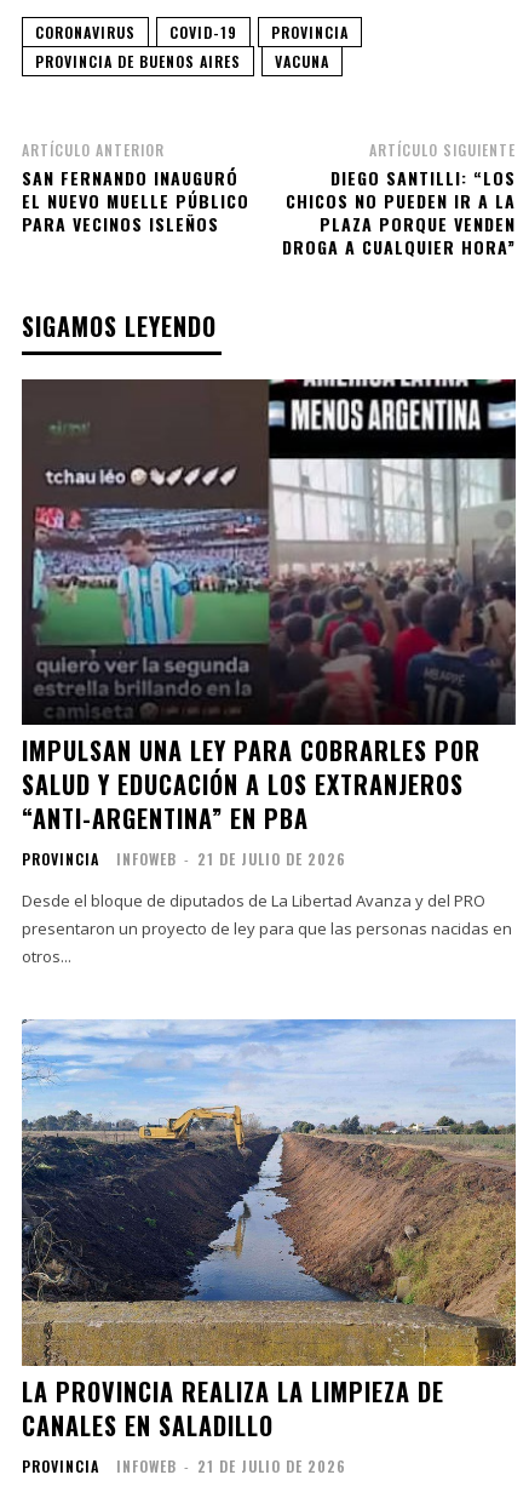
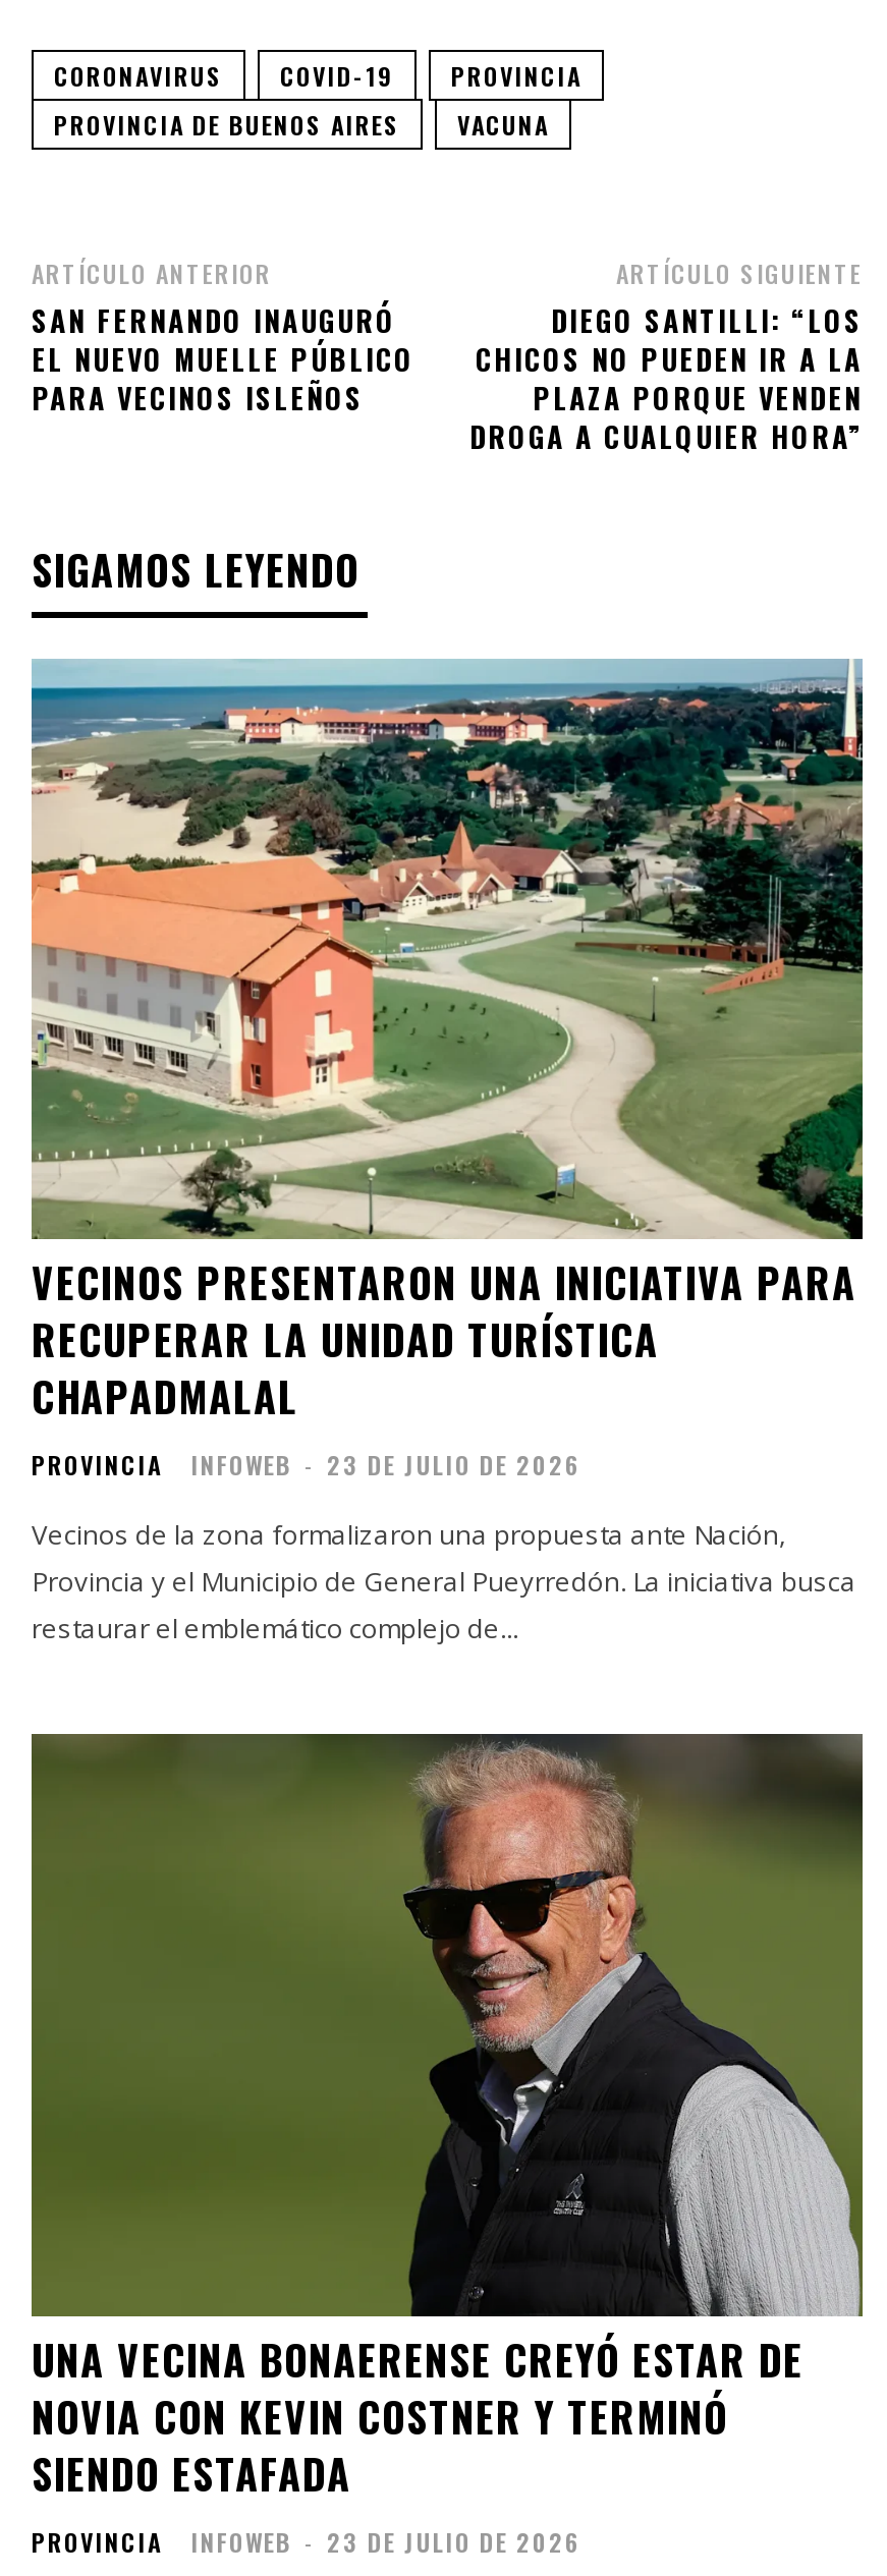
- [image]
- IMPULSAN UNA LEY PARA COBRARLES POR
- SALUD Y EDUCACIÓN A LOS EXTRANJEROS
- “ANTI-ARGENTINA” EN PBA
+ [image]
+ VECINOS PRESENTARON UNA INICIATIVA PARA
+ RECUPERAR LA UNIDAD TURÍSTICA
+ CHAPADMALAL

- INFOWEB - 21 DE JULIO DE 2026
+ INFOWEB - 23 DE JULIO DE 2026

- Desde el bloque de diputados de La Libertad Avanza y del PRO
- presentaron un proyecto de ley para que las personas nacidas en
- otros...
+ Vecinos de la zona formalizaron una propuesta ante Nación,
+ Provincia y el Municipio de General Pueyrredón. La iniciativa busca
+ restaurar el emblemático complejo de...

- [image]
- LA PROVINCIA REALIZA LA LIMPIEZA DE
- CANALES EN SALADILLO
+ [image]
+ UNA VECINA BONAERENSE CREYÓ ESTAR DE
+ NOVIA CON KEVIN COSTNER Y TERMINÓ
+ SIENDO ESTAFADA

- INFOWEB - 21 DE JULIO DE 2026
+ INFOWEB - 23 DE JULIO DE 2026
